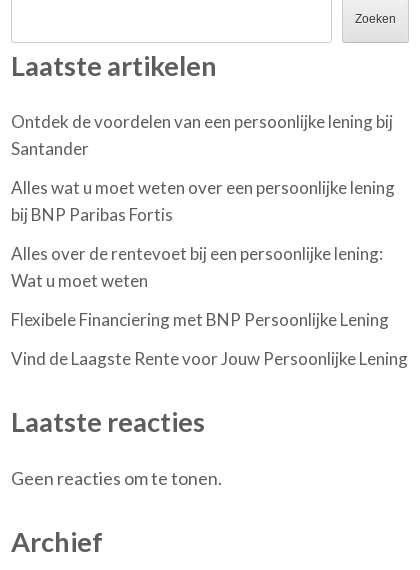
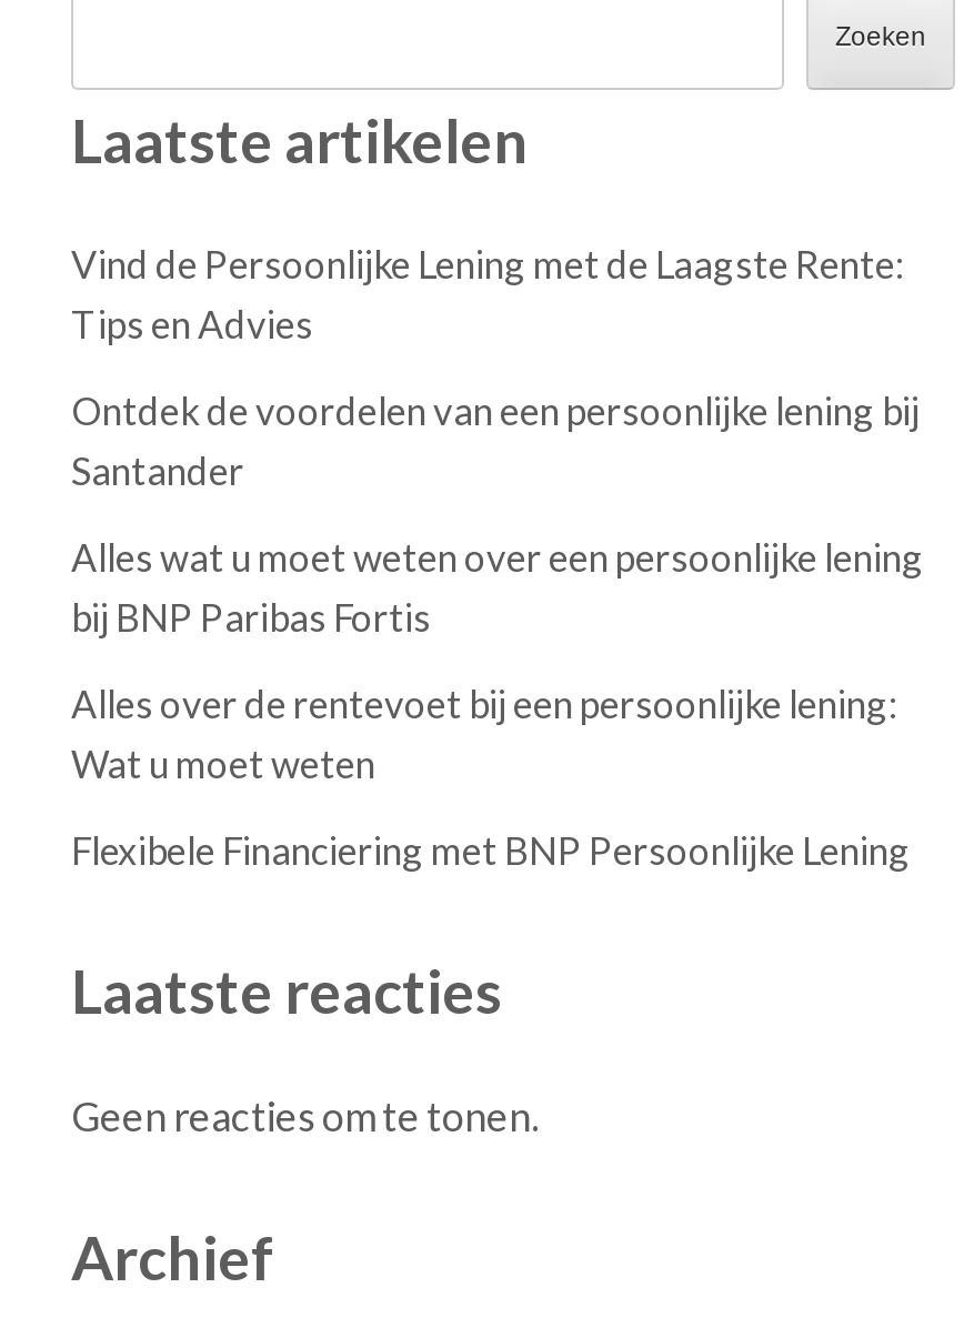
+ Vind de Persoonlijke Lening met de Laagste Rente:
+ Tips en Advies

moved down: Ontdek de voordelen van een persoonlijke lening bij | Santander | Alles wat u moet weten over een persoonlijke lening | bij BNP Paribas Fortis | Alles over de rentevoet bij een persoonlijke lening: | Wat u moet weten | Flexibele Financiering met BNP Persoonlijke Lening

- Vind de Laagste Rente voor Jouw Persoonlijke Lening
